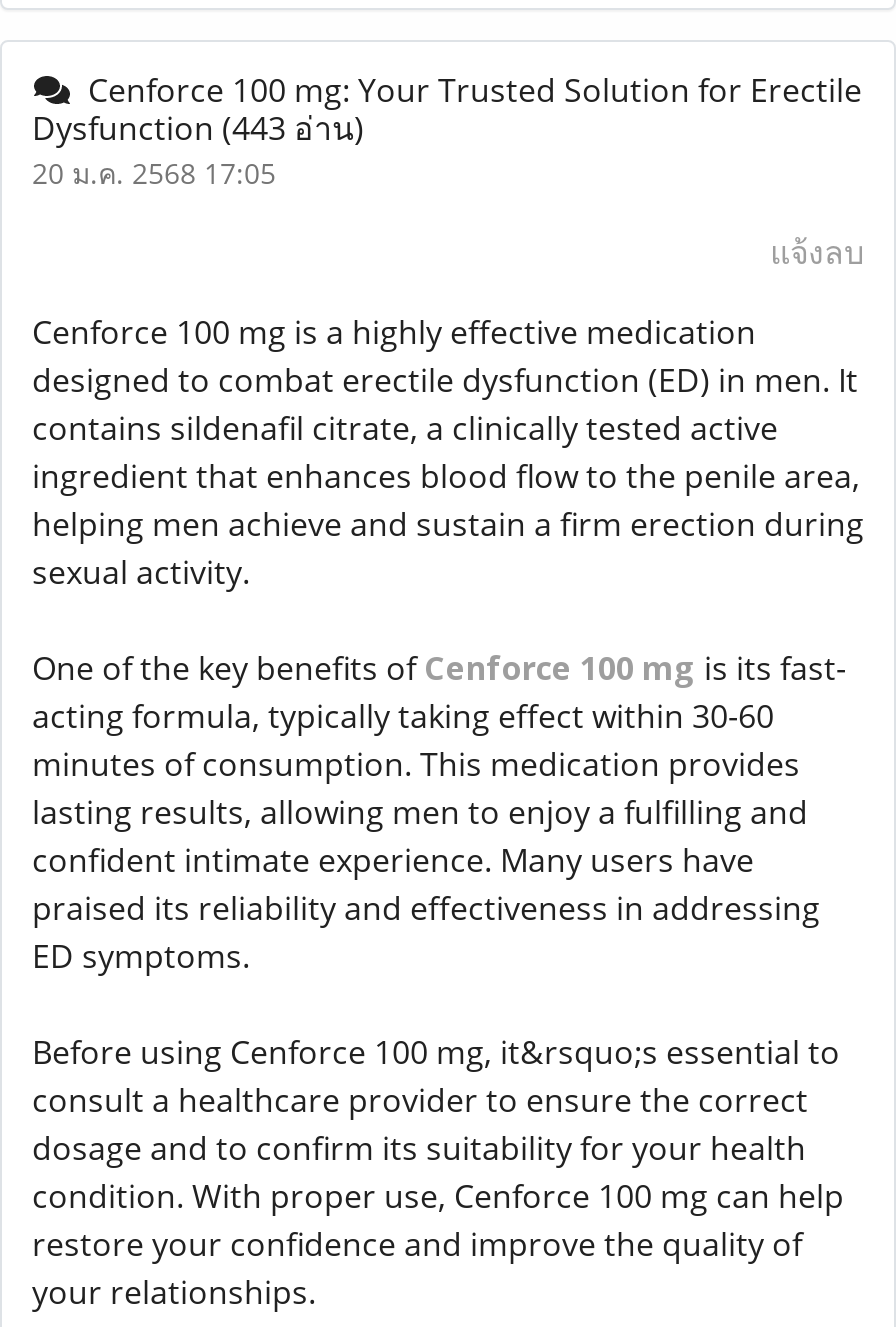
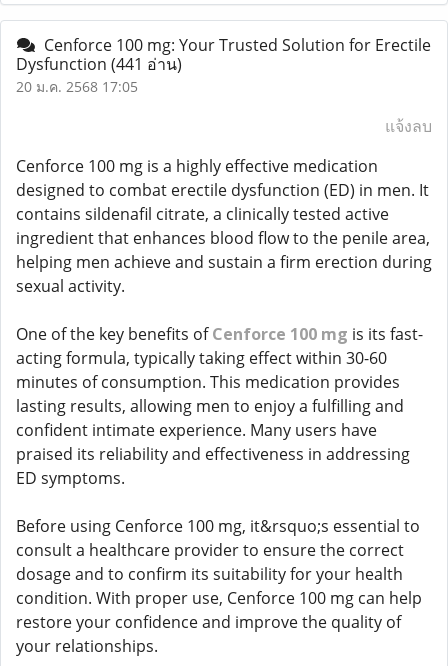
- Dysfunction (443 อ่าน)
+ Dysfunction (441 อ่าน)
